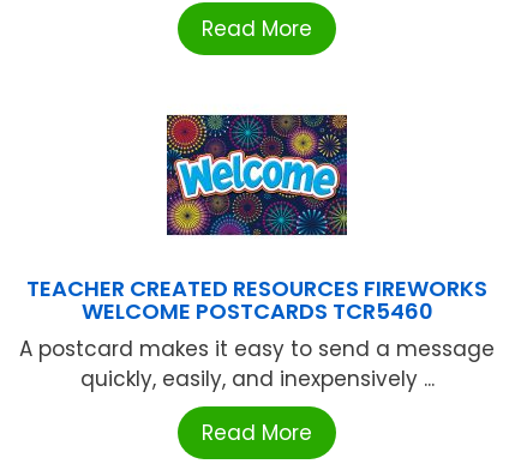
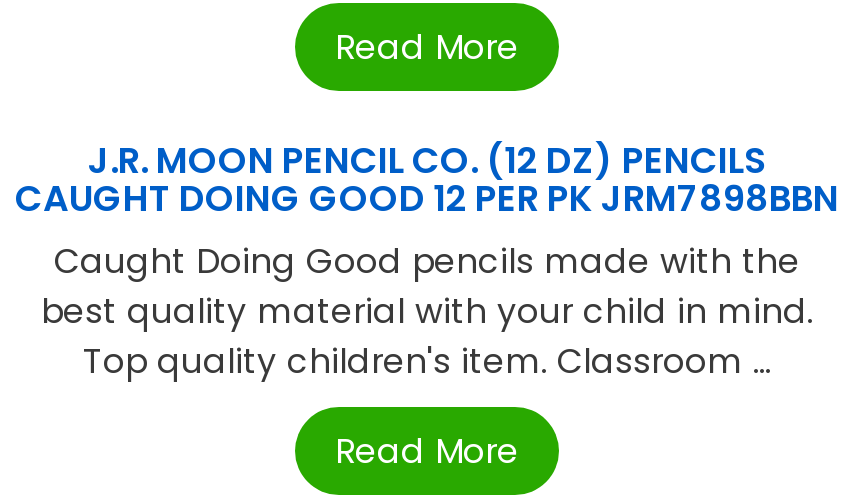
- TEACHER CREATED RESOURCES FIREWORKS
- WELCOME POSTCARDS TCR5460
- A postcard makes it easy to send a message
- quickly, easily, and inexpensively ...
+ J.R. MOON PENCIL CO. (12 DZ) PENCILS
+ CAUGHT DOING GOOD 12 PER PK JRM7898BBN
+ Caught Doing Good pencils made with the
+ best quality material with your child in mind.
+ Top quality children's item. Classroom ...
